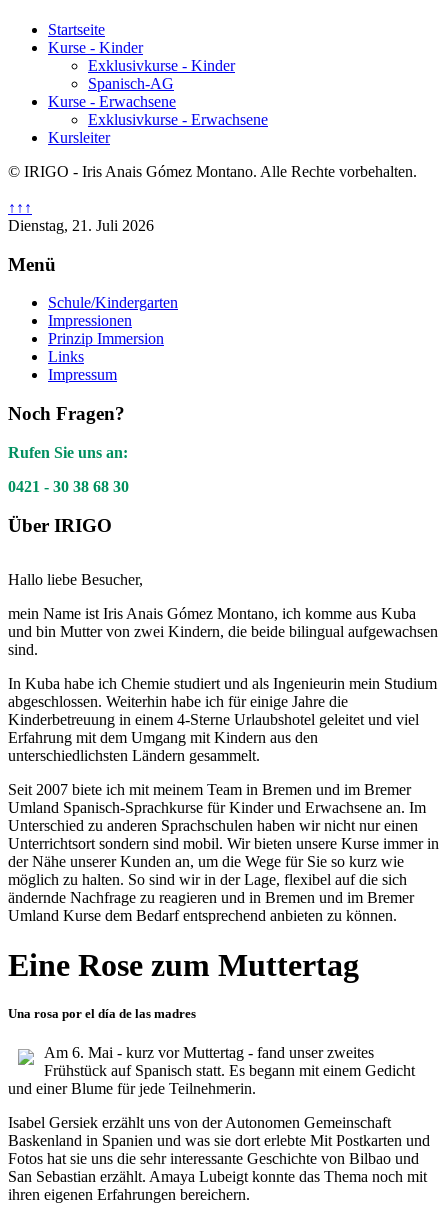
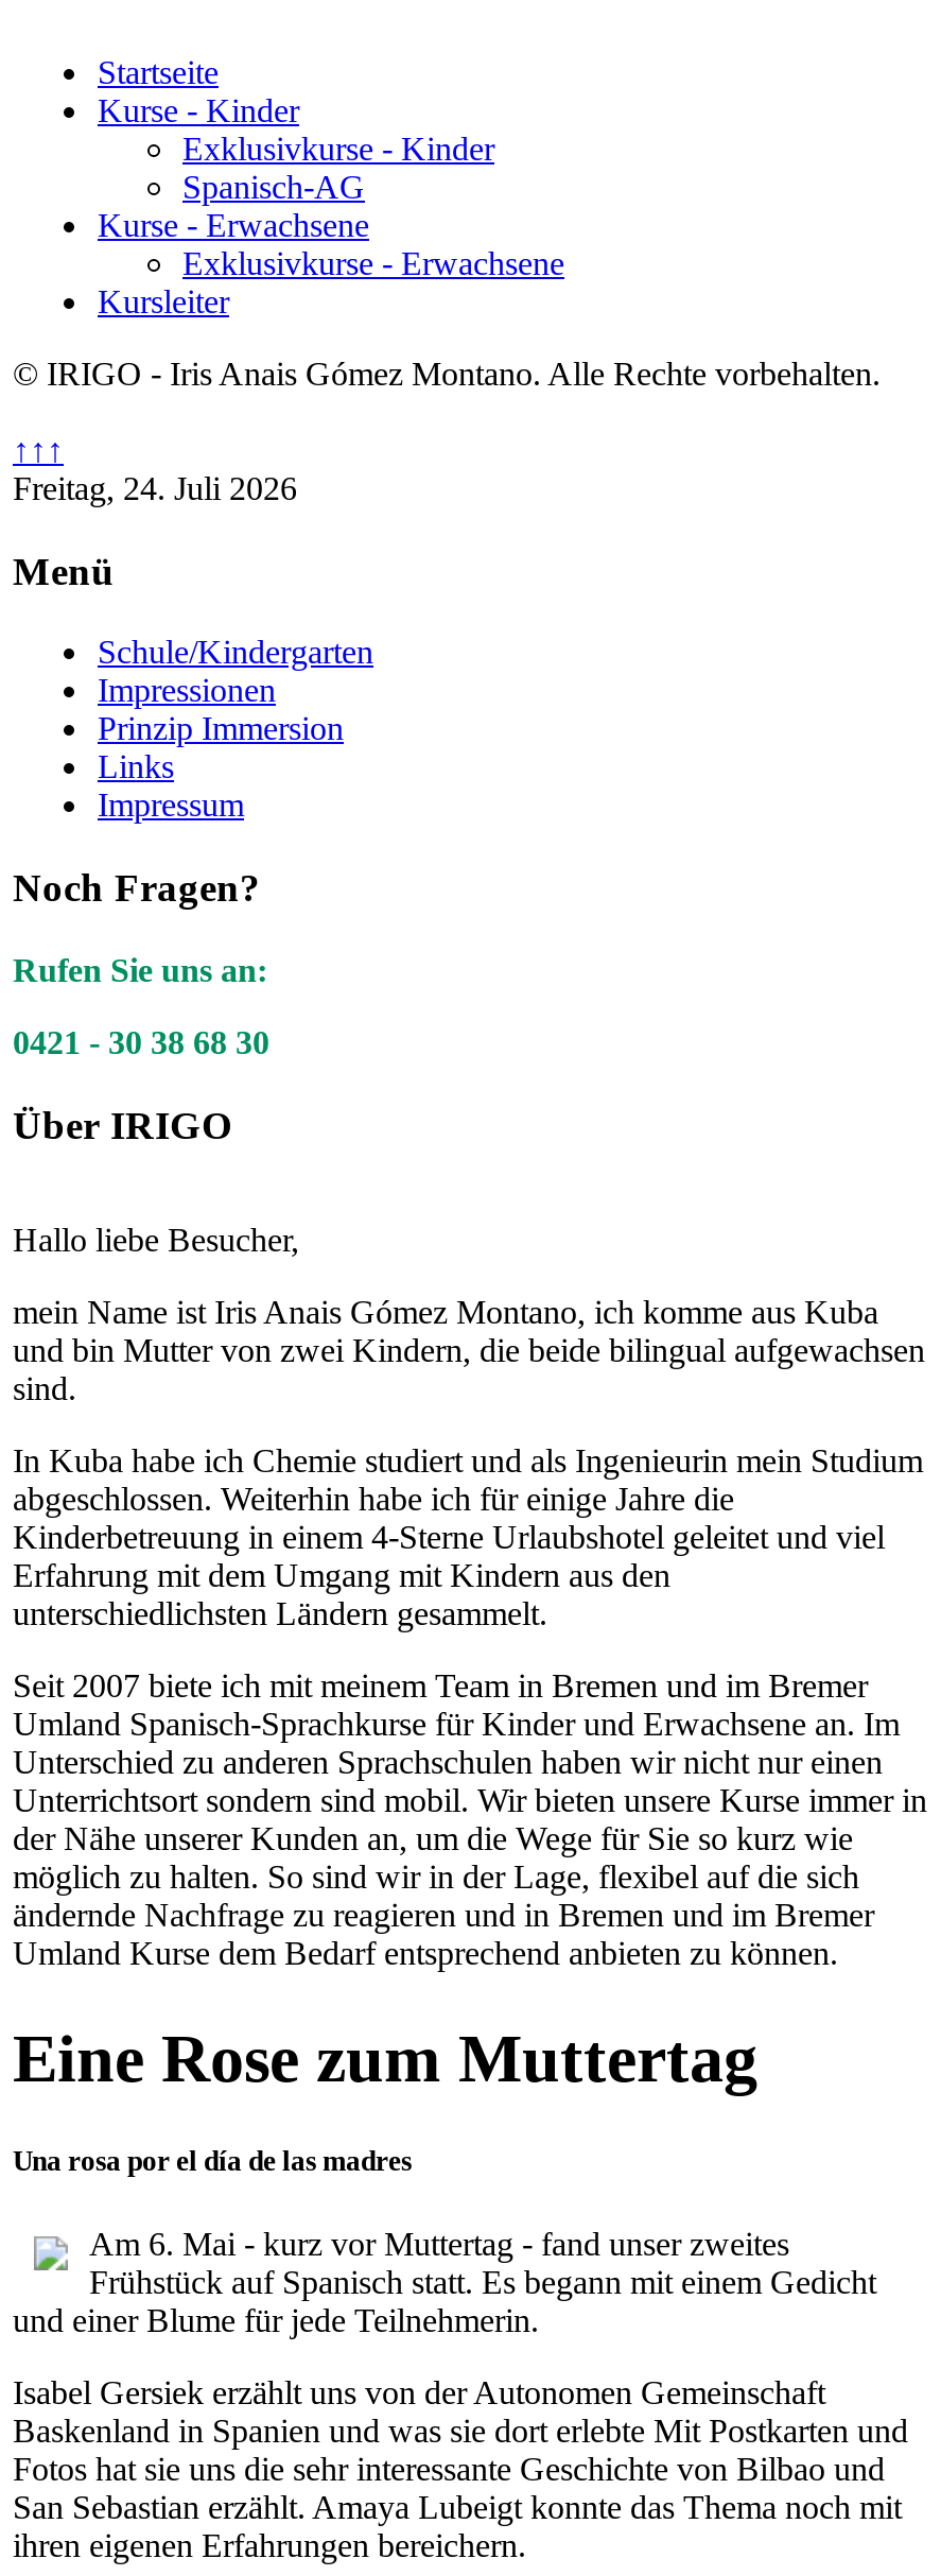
- Dienstag, 21. Juli 2026
+ Freitag, 24. Juli 2026
